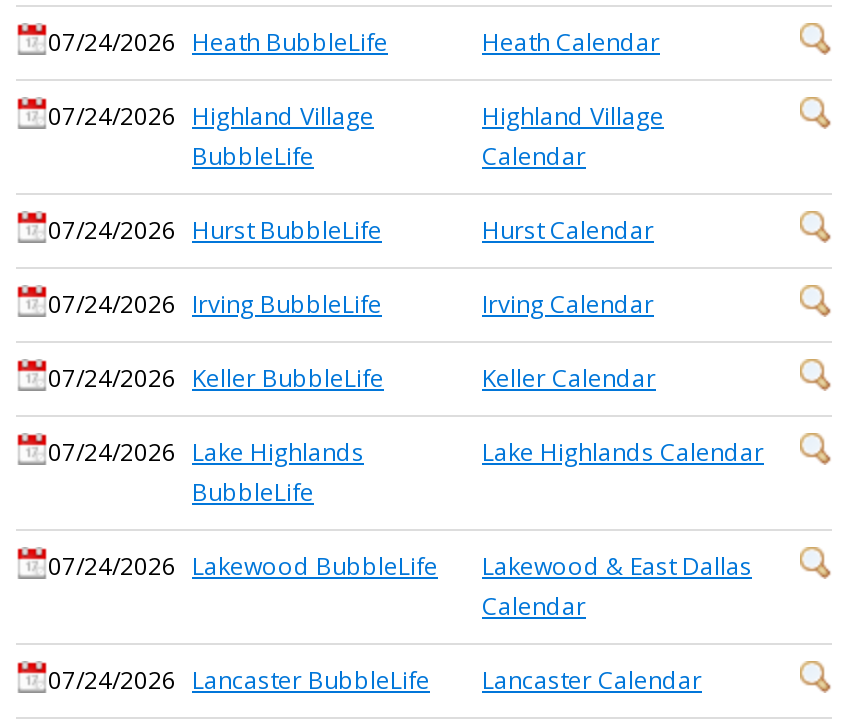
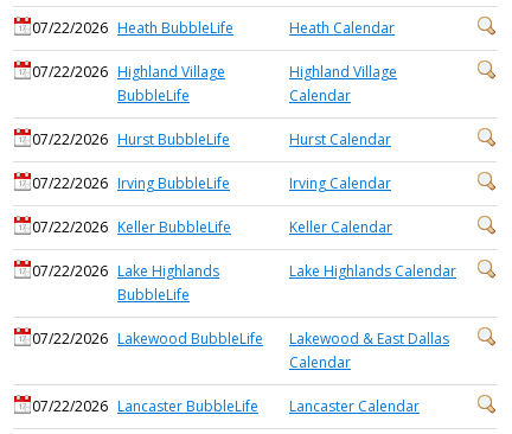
- 07/24/2026 Heath BubbleLife
+ 07/22/2026 Heath BubbleLife

- 07/24/2026 Highland Village
+ 07/22/2026 Highland Village

- 07/24/2026 Hurst BubbleLife
+ 07/22/2026 Hurst BubbleLife

- 07/24/2026 Irving BubbleLife
+ 07/22/2026 Irving BubbleLife

- 07/24/2026 Keller BubbleLife
+ 07/22/2026 Keller BubbleLife

- 07/24/2026 Lake Highlands
+ 07/22/2026 Lake Highlands

- 07/24/2026 Lakewood BubbleLife
+ 07/22/2026 Lakewood BubbleLife

- 07/24/2026 Lancaster BubbleLife
+ 07/22/2026 Lancaster BubbleLife
